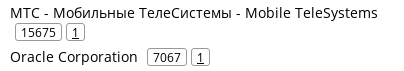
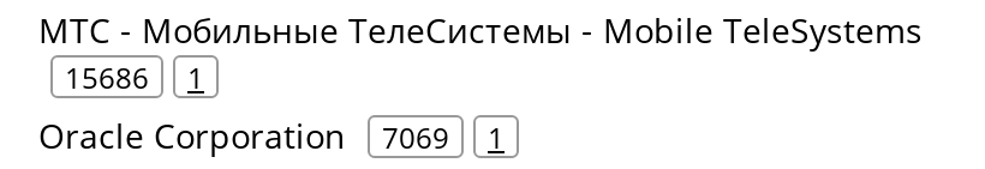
- 15675 1
+ 15686 1

- Oracle Corporation 7067 1
+ Oracle Corporation 7069 1
